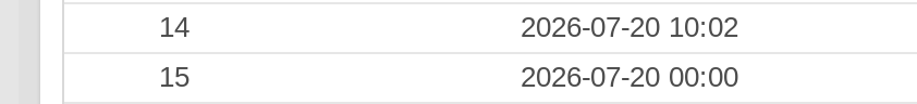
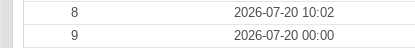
- 14
+ 8

- 15
+ 9
